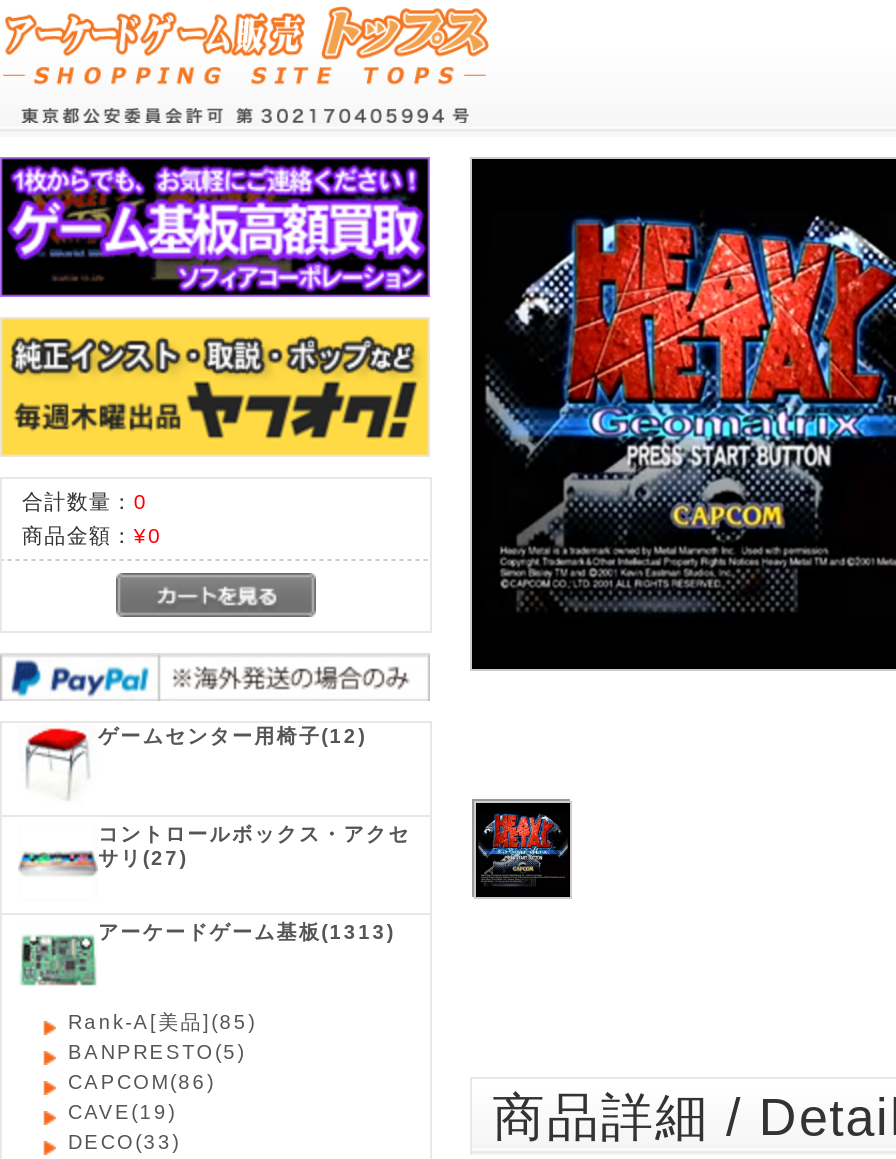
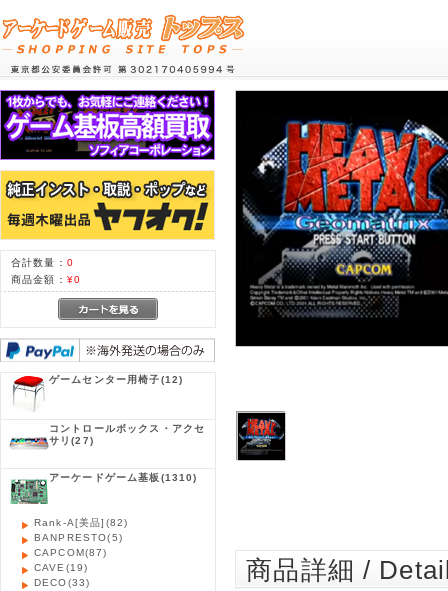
- アーケードゲーム基板(1313)
+ アーケードゲーム基板(1310)

- Rank-A[美品] (85)
+ Rank-A[美品] (82)

- CAPCOM (86)
+ CAPCOM (87)
